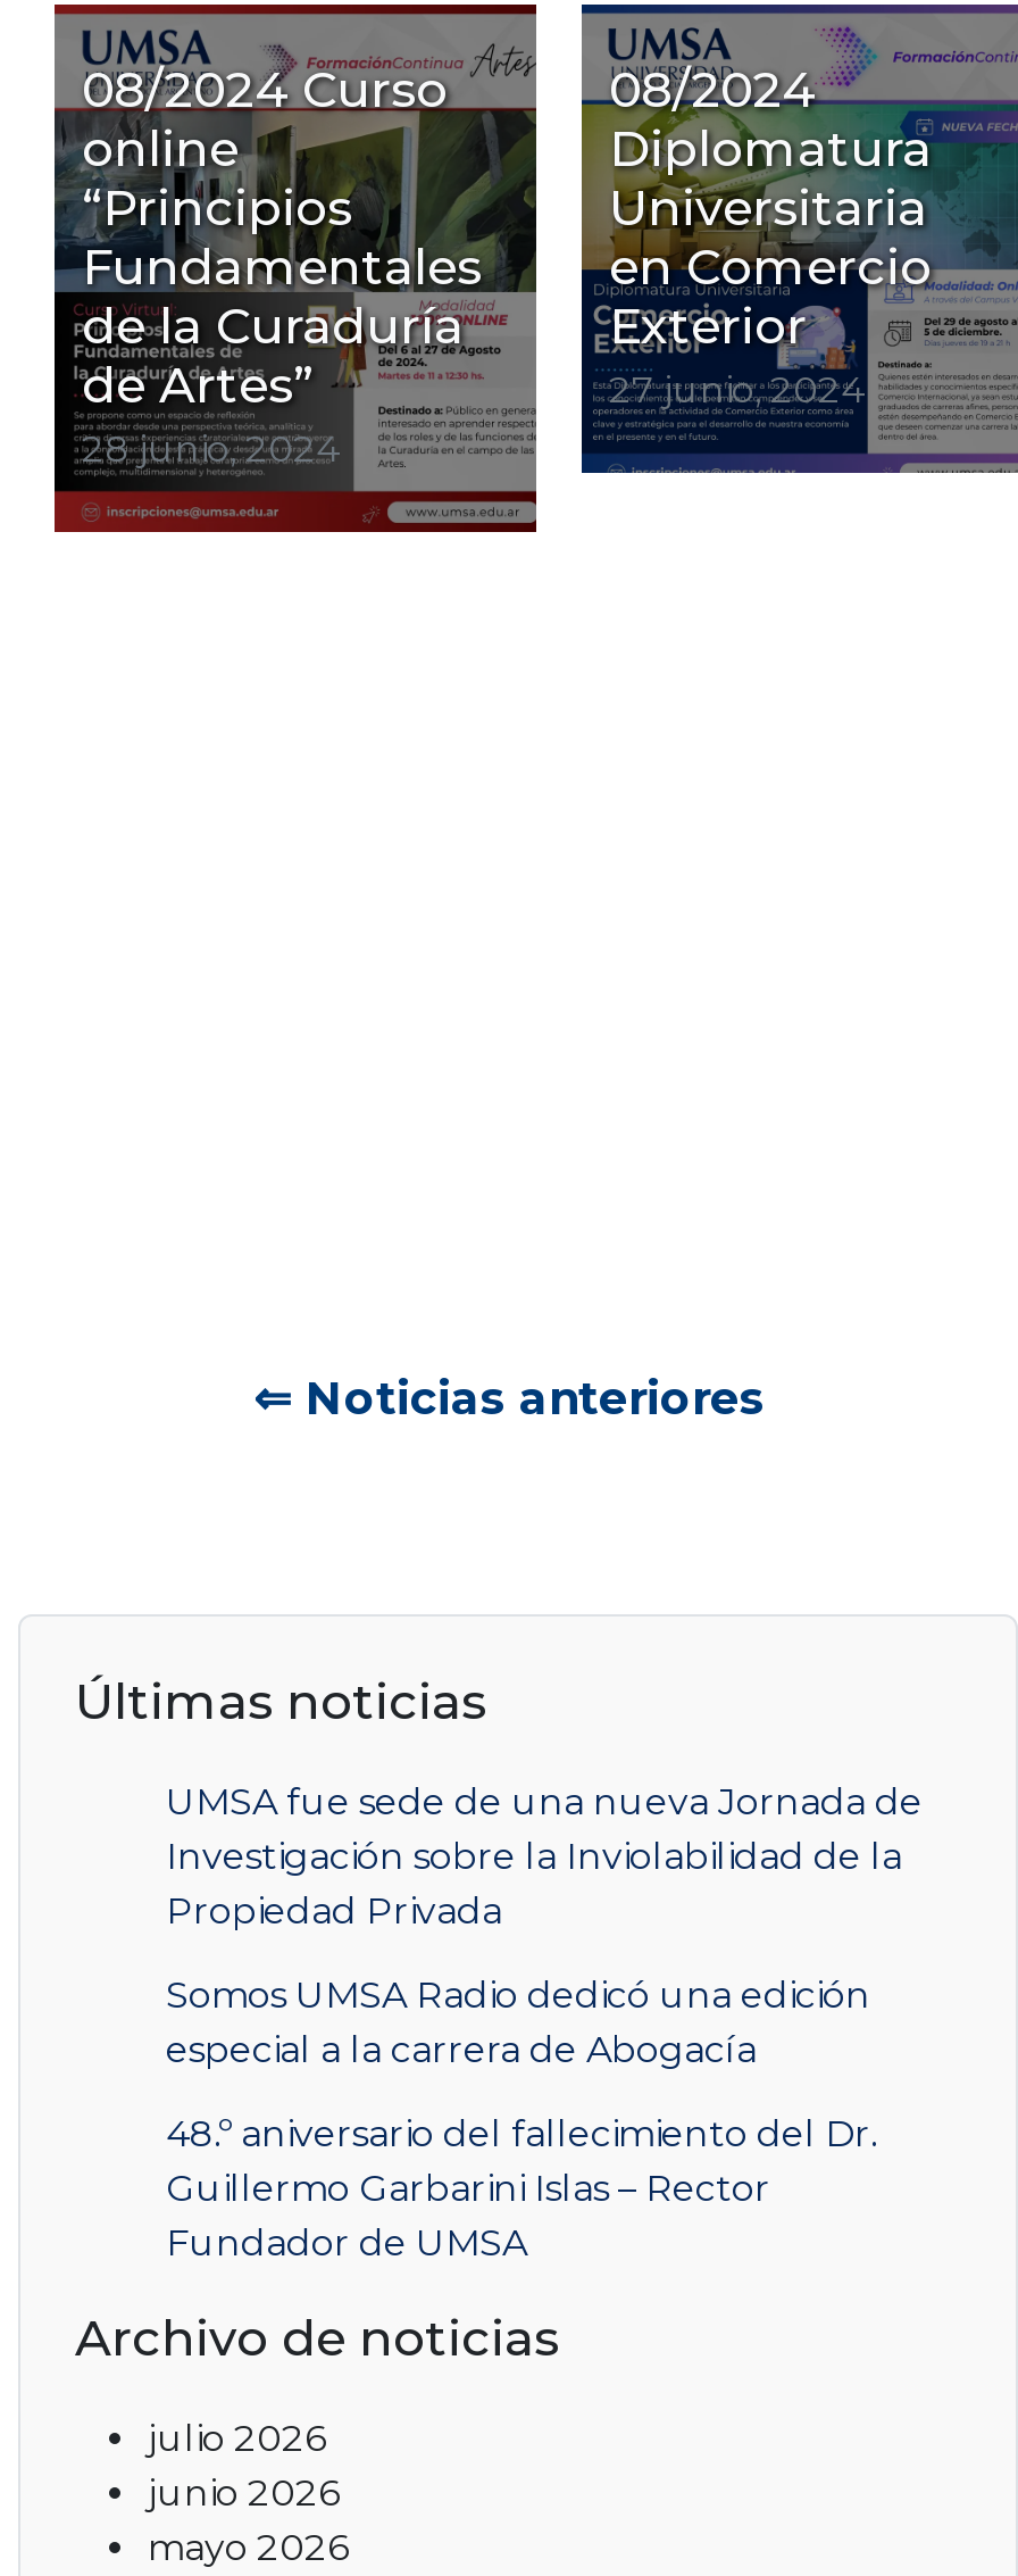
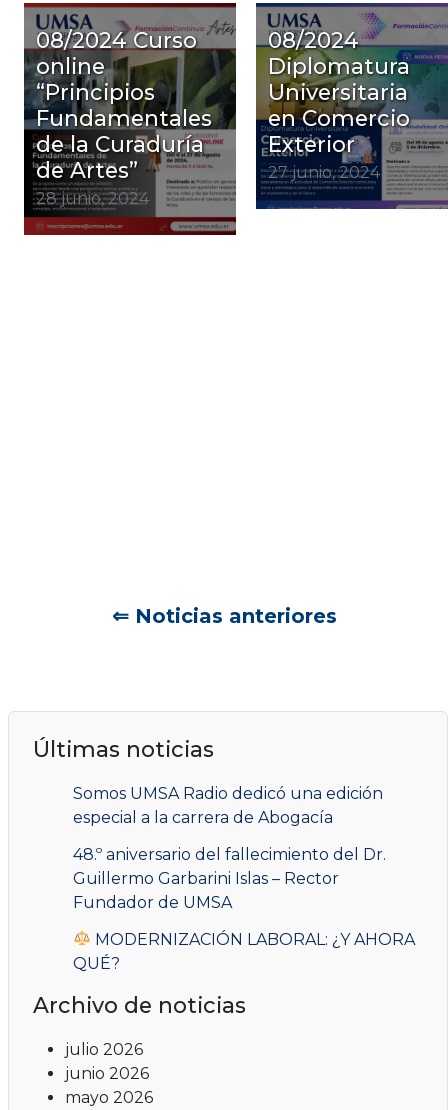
- UMSA fue sede de una nueva Jornada de
- Investigación sobre la Inviolabilidad de la
- Propiedad Privada

moved up: Somos UMSA Radio dedicó una edición | especial a la carrera de Abogacía | 48.º aniversario del fallecimiento del Dr. | Guillermo Garbarini Islas – Rector | Fundador de UMSA

+ MODERNIZACIÓN LABORAL: ¿Y AHORA
+ QUÉ?
